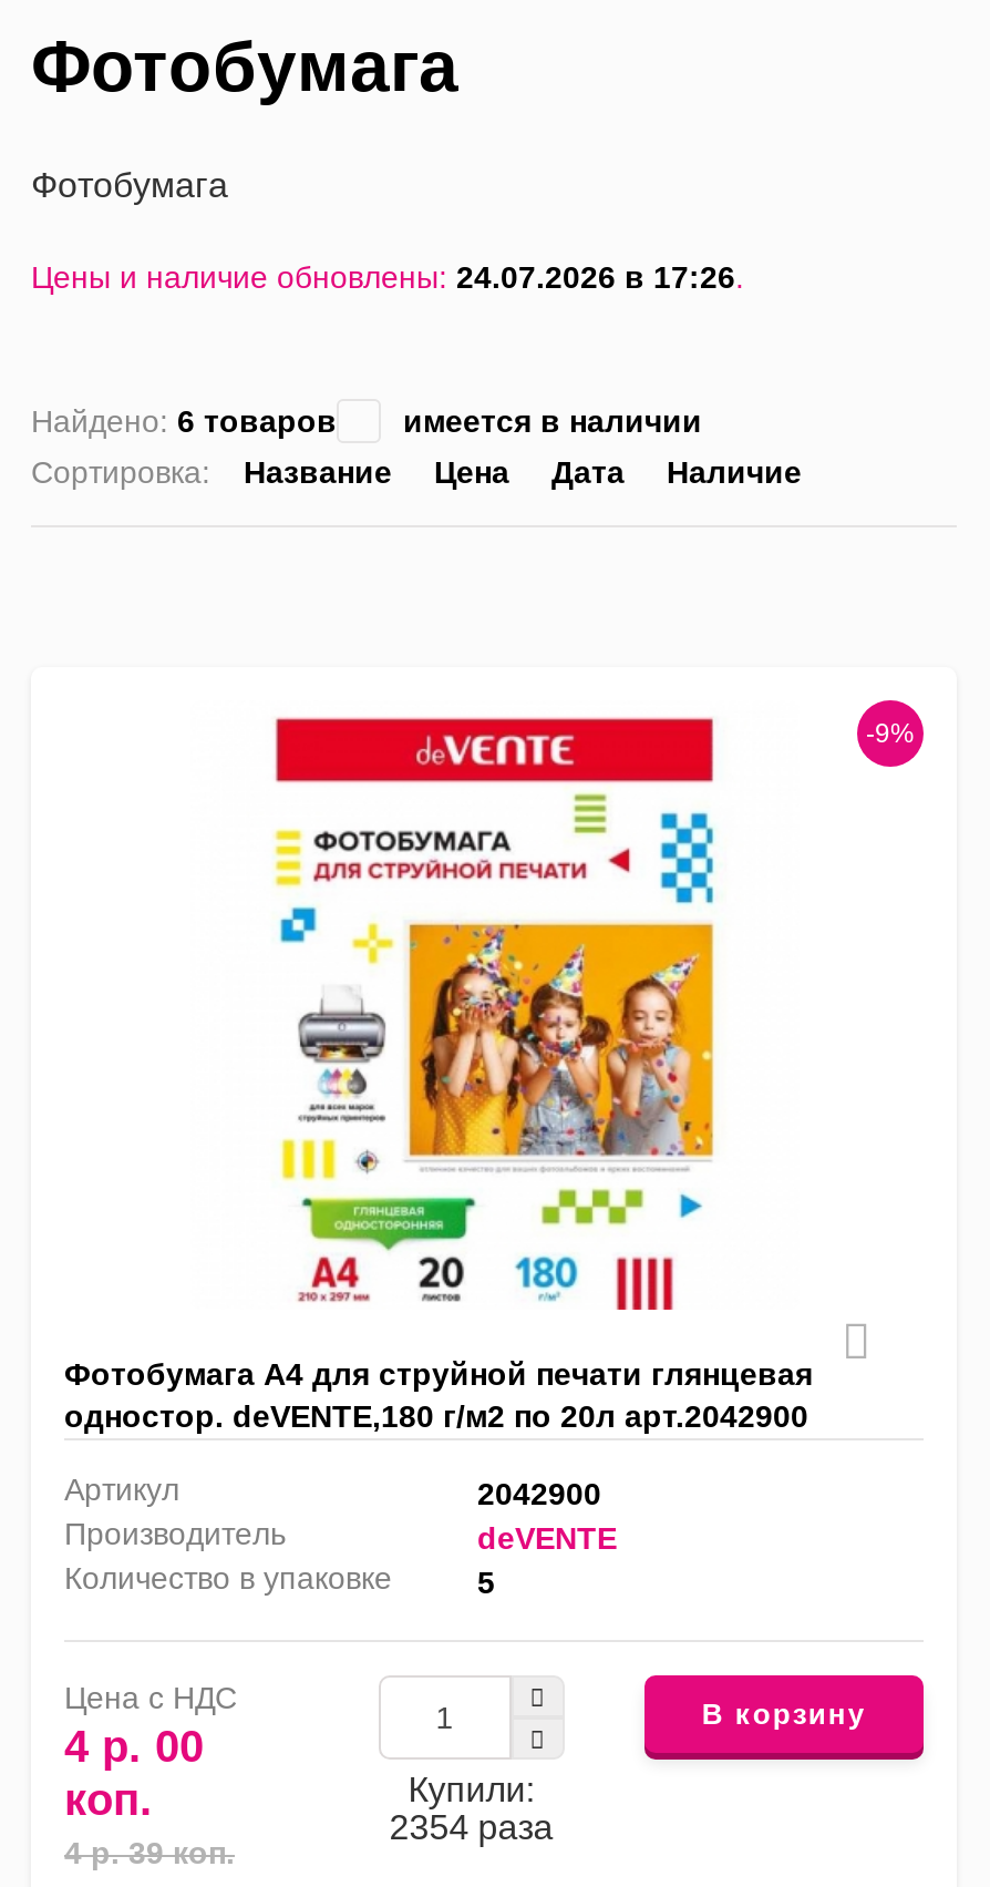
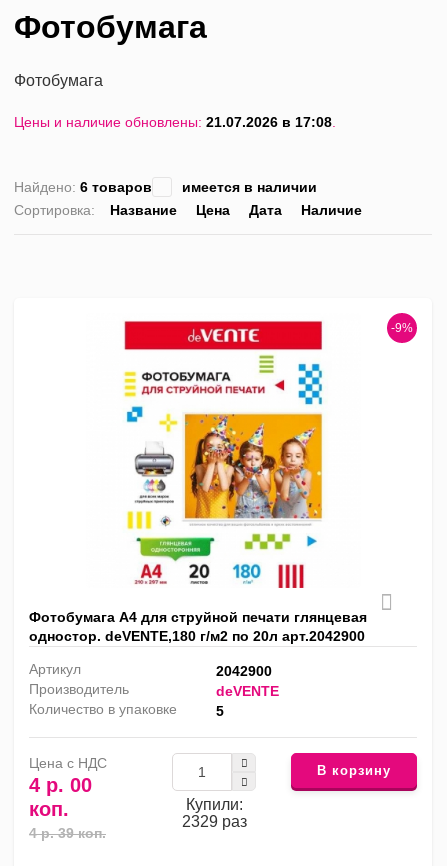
- Цены и наличие обновлены: 24.07.2026 в 17:26.
+ Цены и наличие обновлены: 21.07.2026 в 17:08.

- 2354 раза
+ 2329 раз
